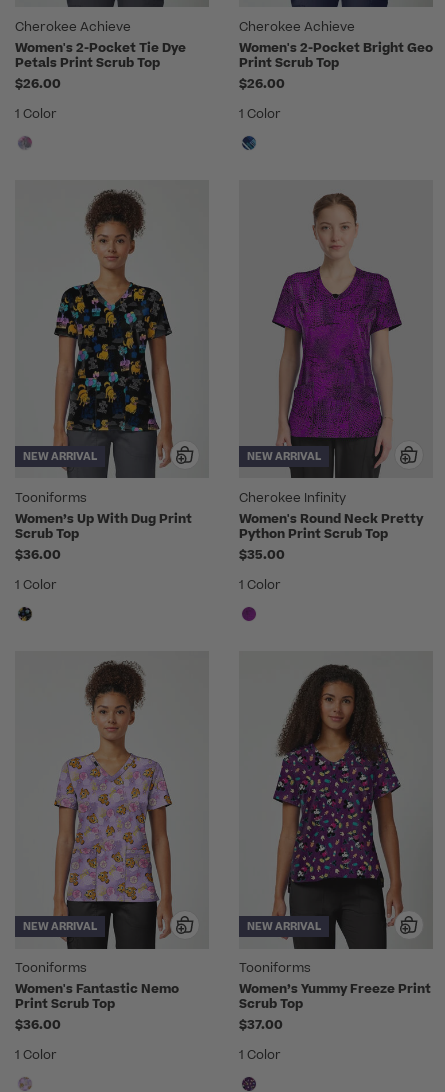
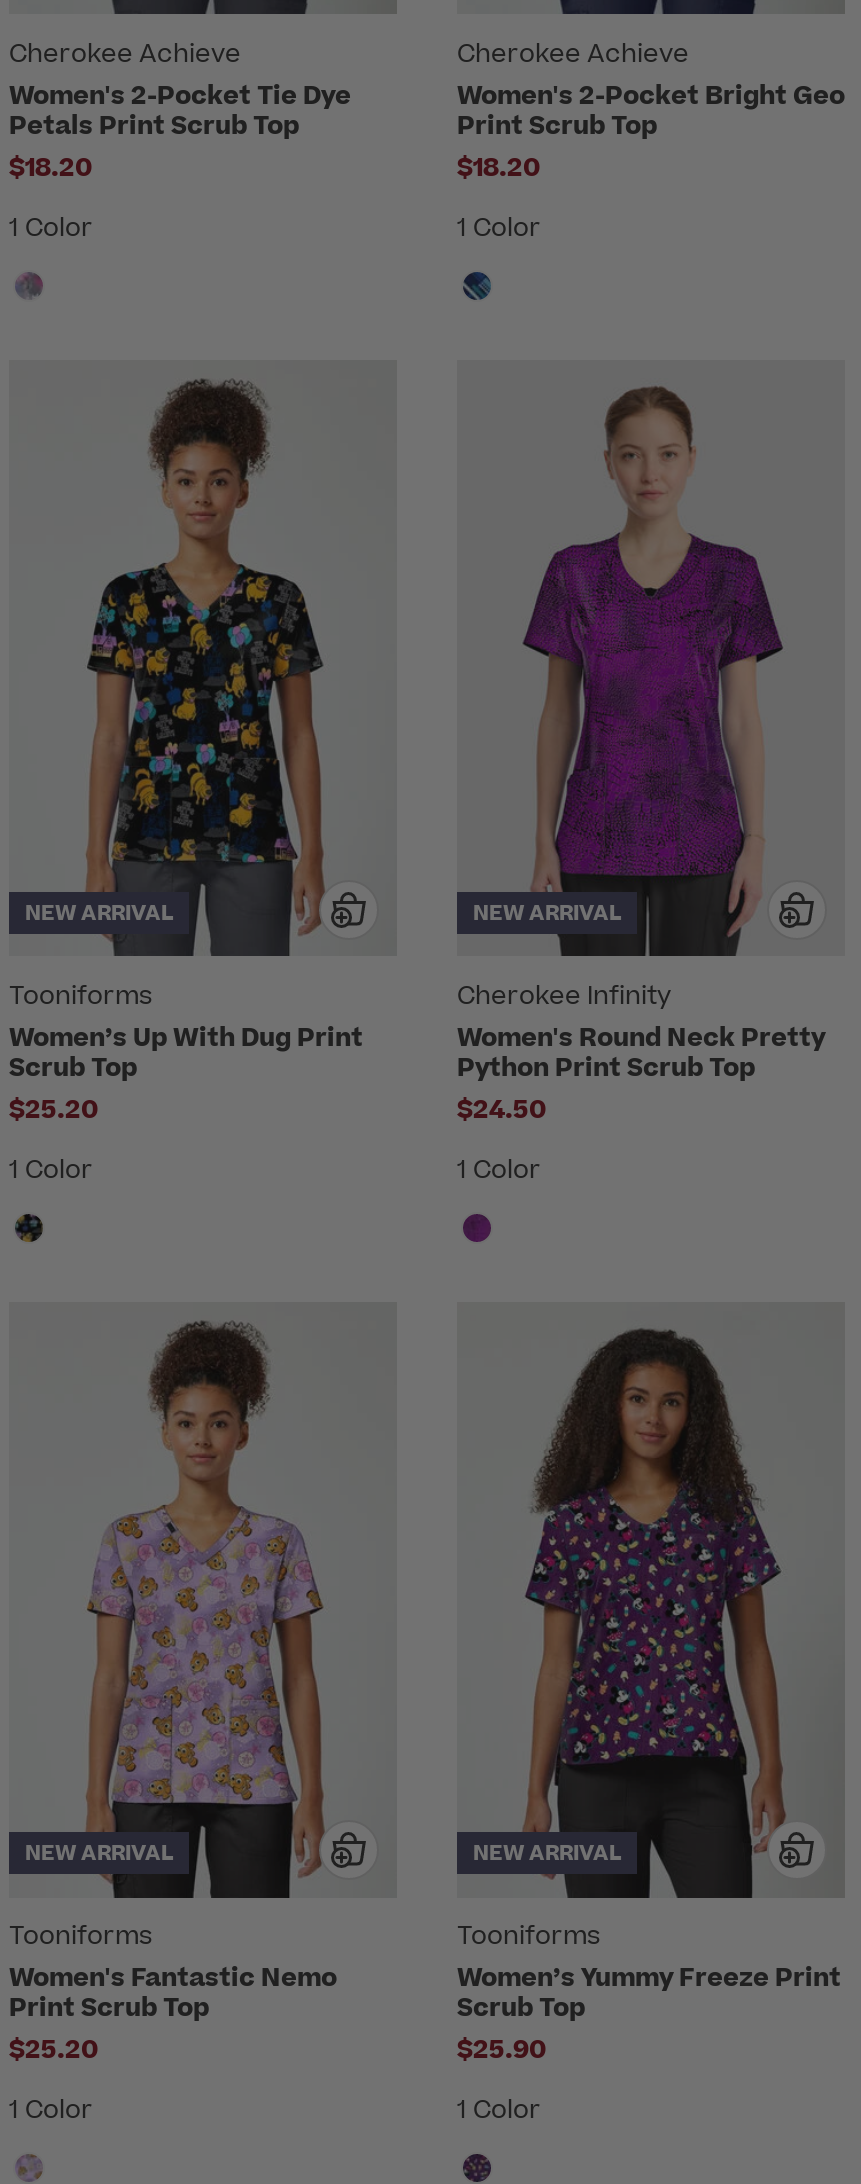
- $26.00
+ $18.20

- $26.00
+ $18.20

- $36.00
+ $25.20

- $35.00
+ $24.50

- $36.00
+ $25.20

- $37.00
+ $25.90
